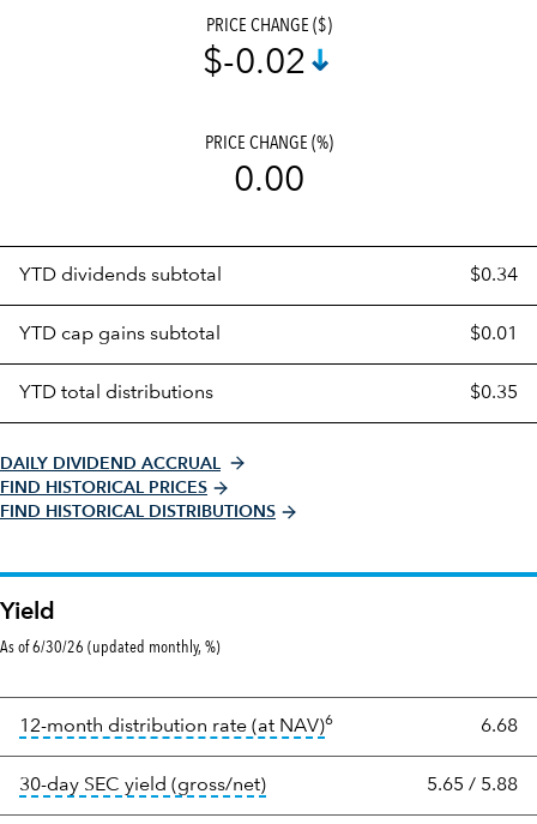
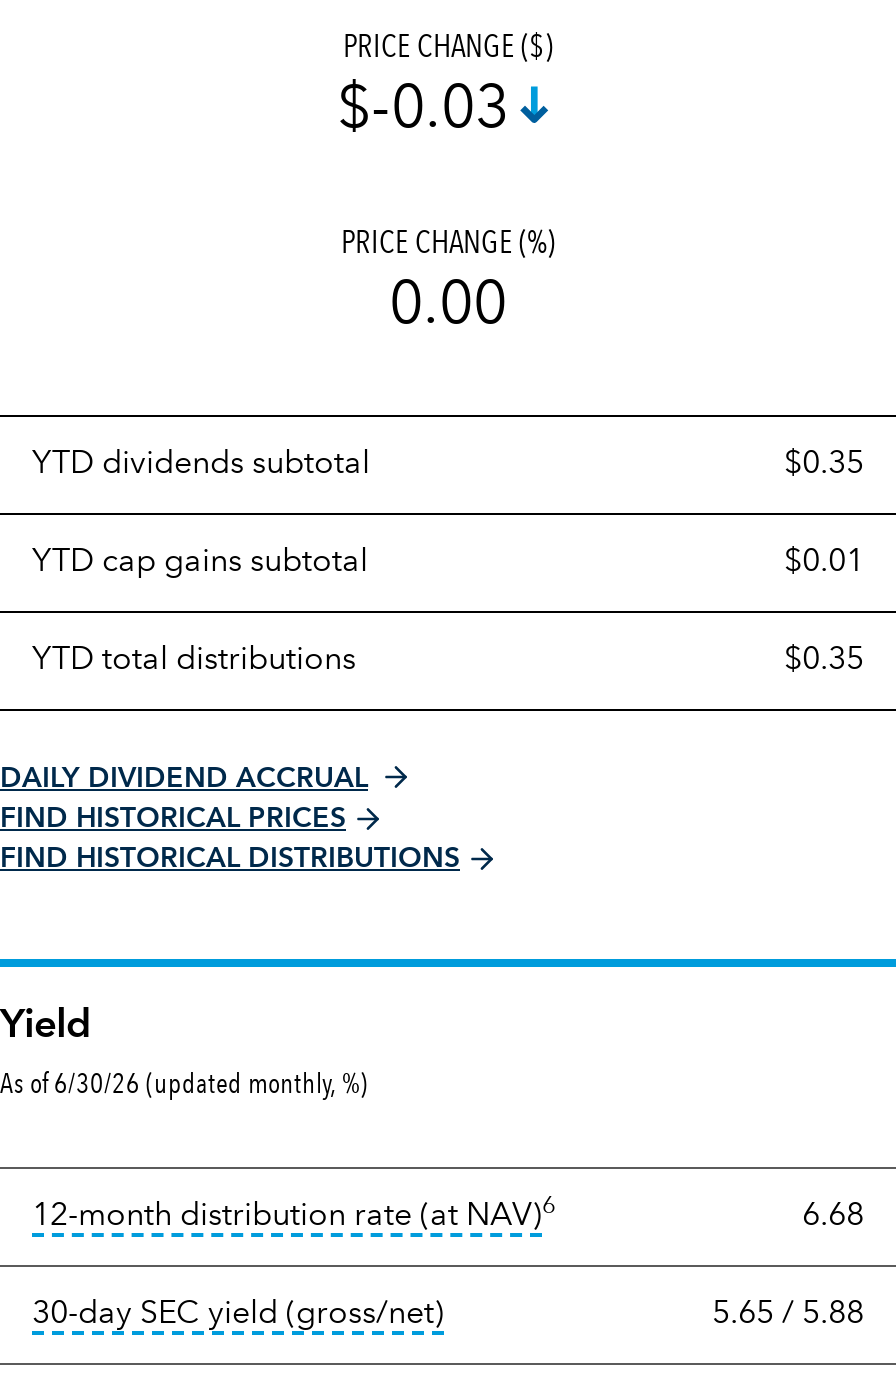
- $-0.02
+ $-0.03

- $0.34
+ $0.35
